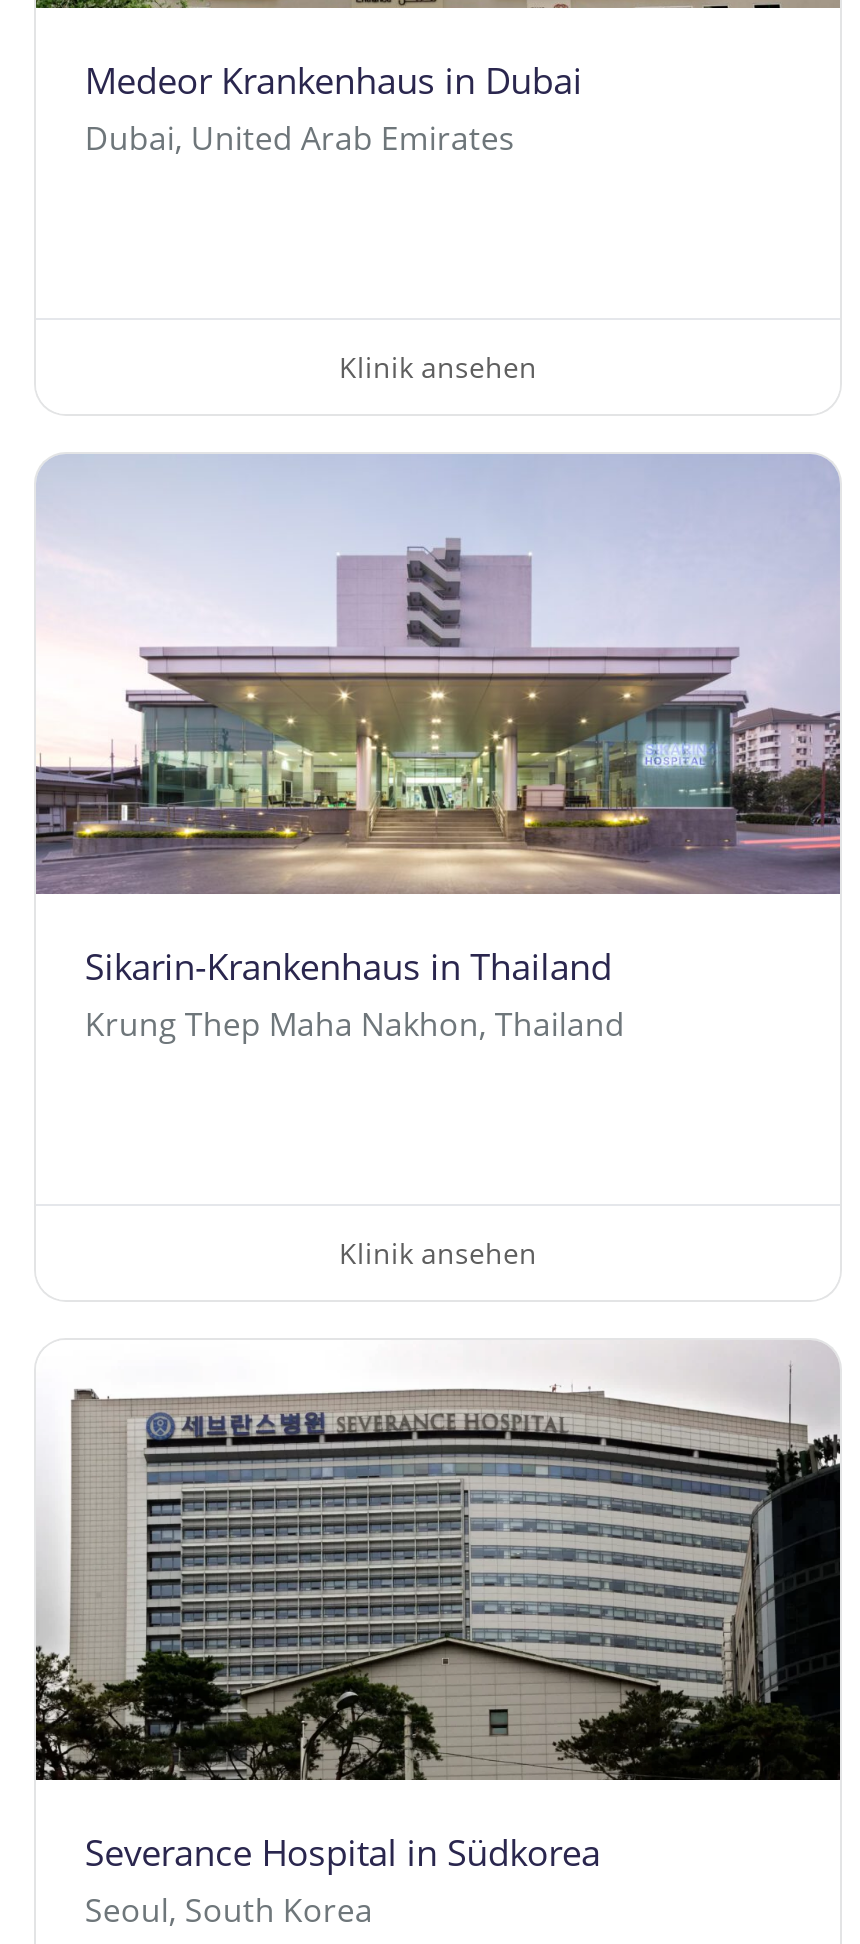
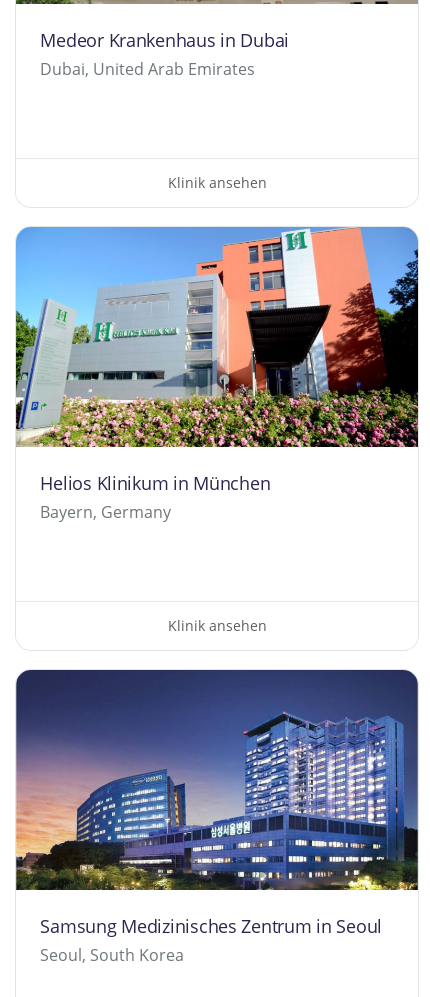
- [image]
- Sikarin-Krankenhaus in Thailand
- Krung Thep Maha Nakhon, Thailand
+ [image]
+ Helios Klinikum in München
+ Bayern, Germany

- [image]
- Severance Hospital in Südkorea
+ [image]
+ Samsung Medizinisches Zentrum in Seoul
